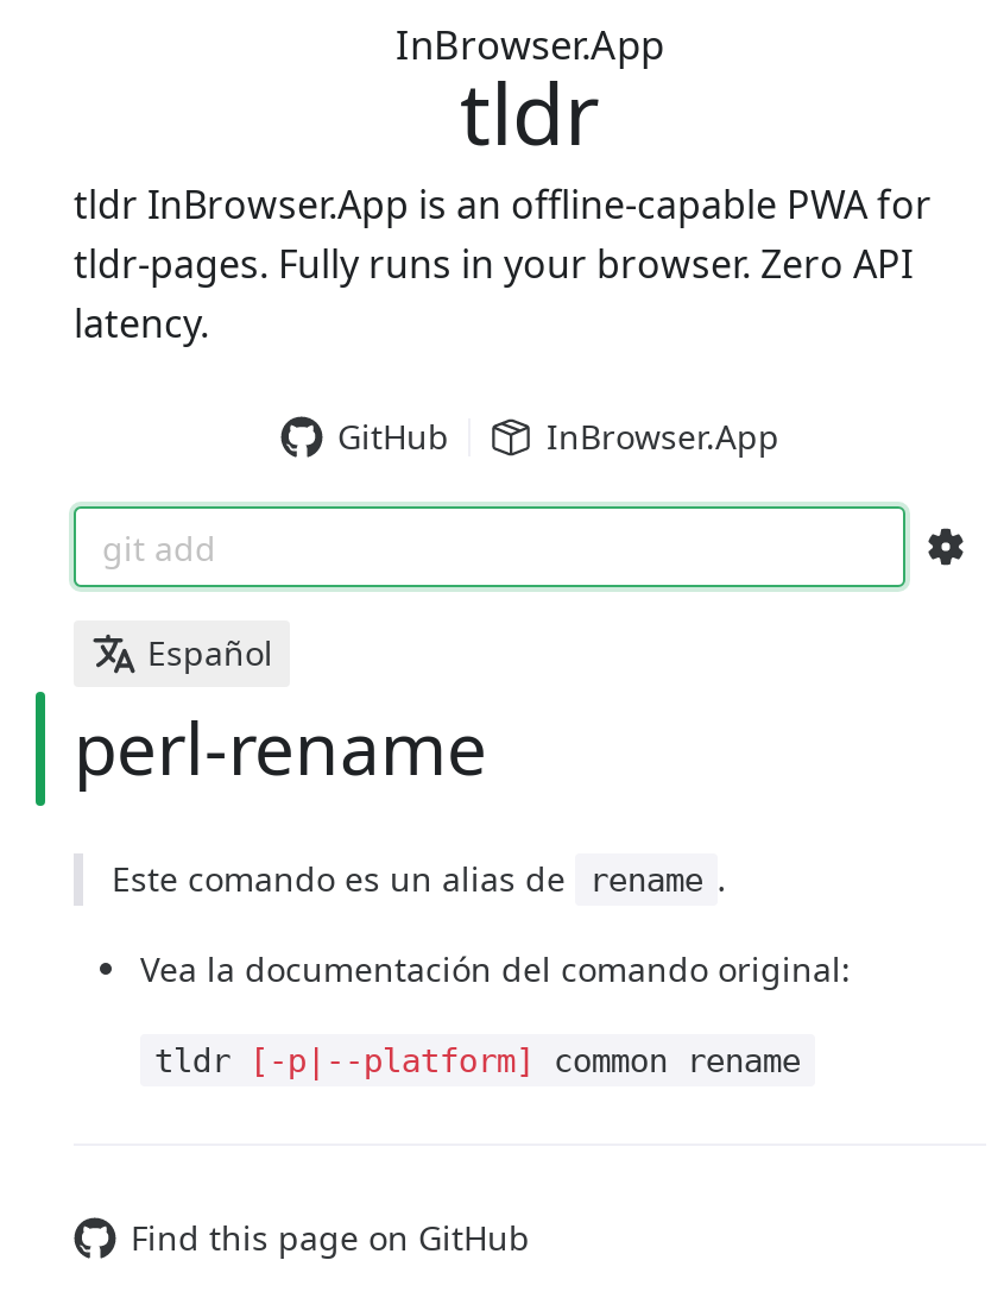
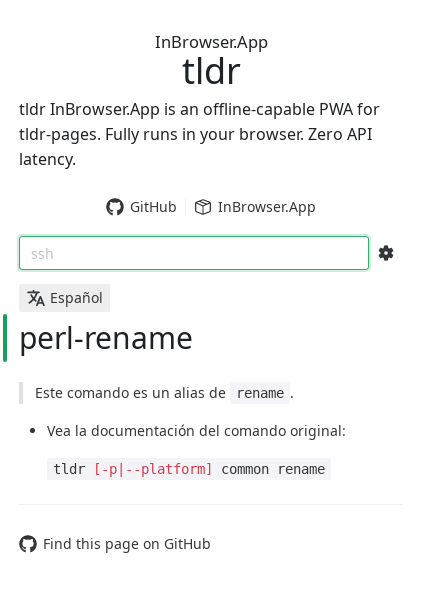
- git add
+ ssh
